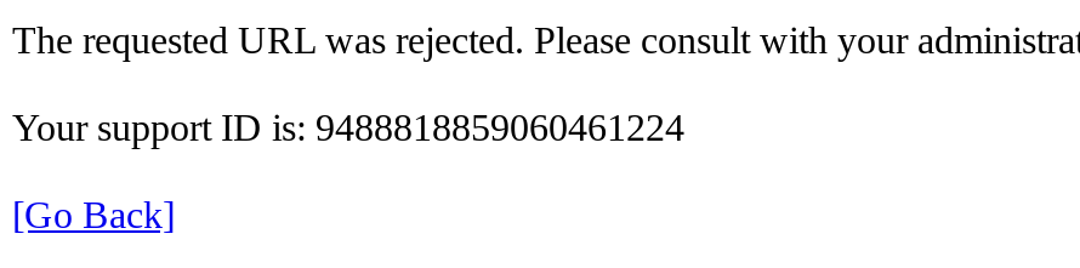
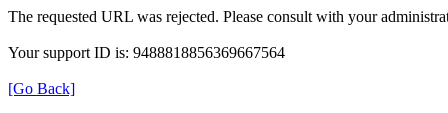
- Your support ID is: 9488818859060461224
+ Your support ID is: 9488818856369667564
